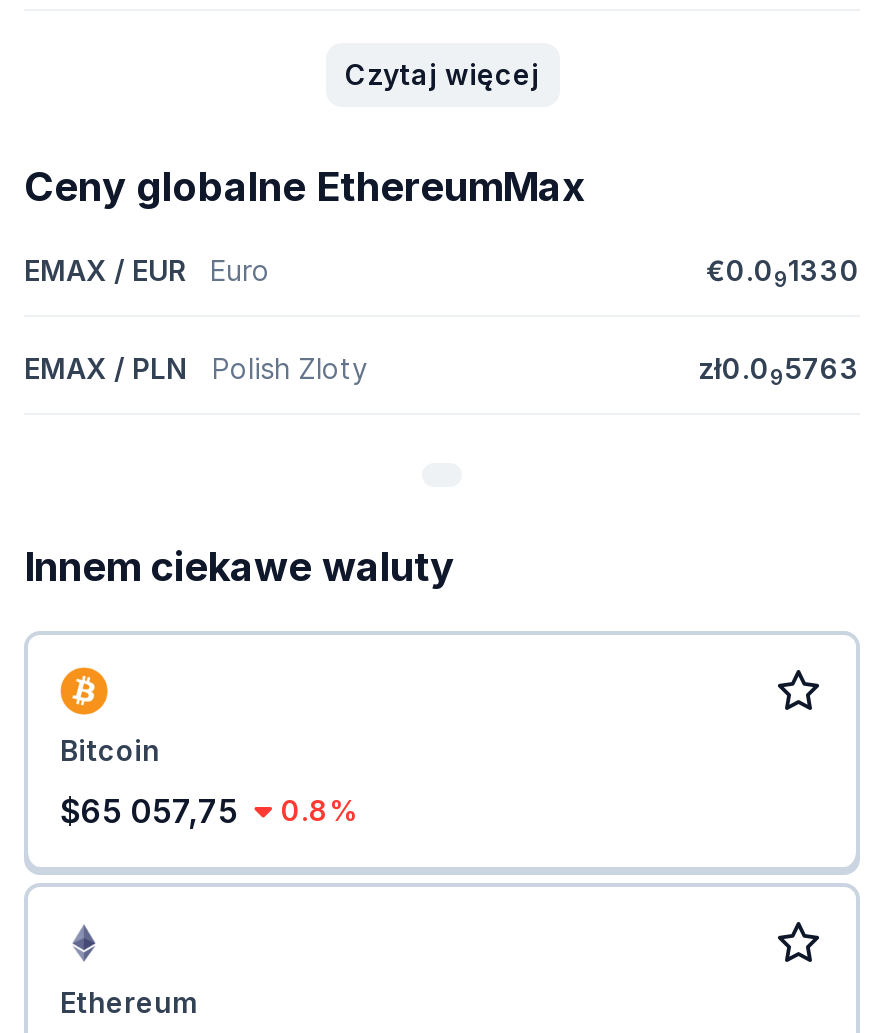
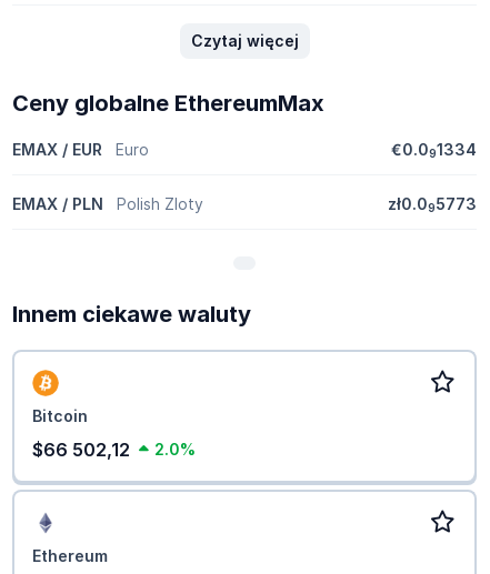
- €0.091330
+ €0.091334

- zł0.095763
+ zł0.095773

- $65 057,75
+ $66 502,12

- 0.8%
+ 2.0%
